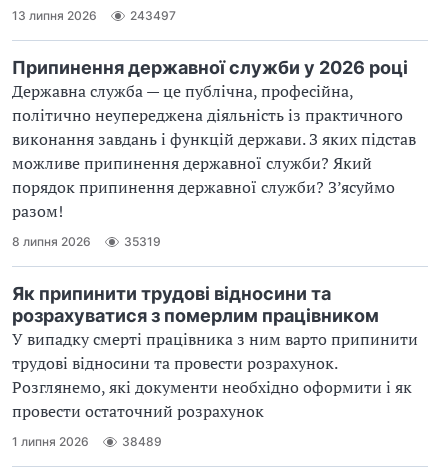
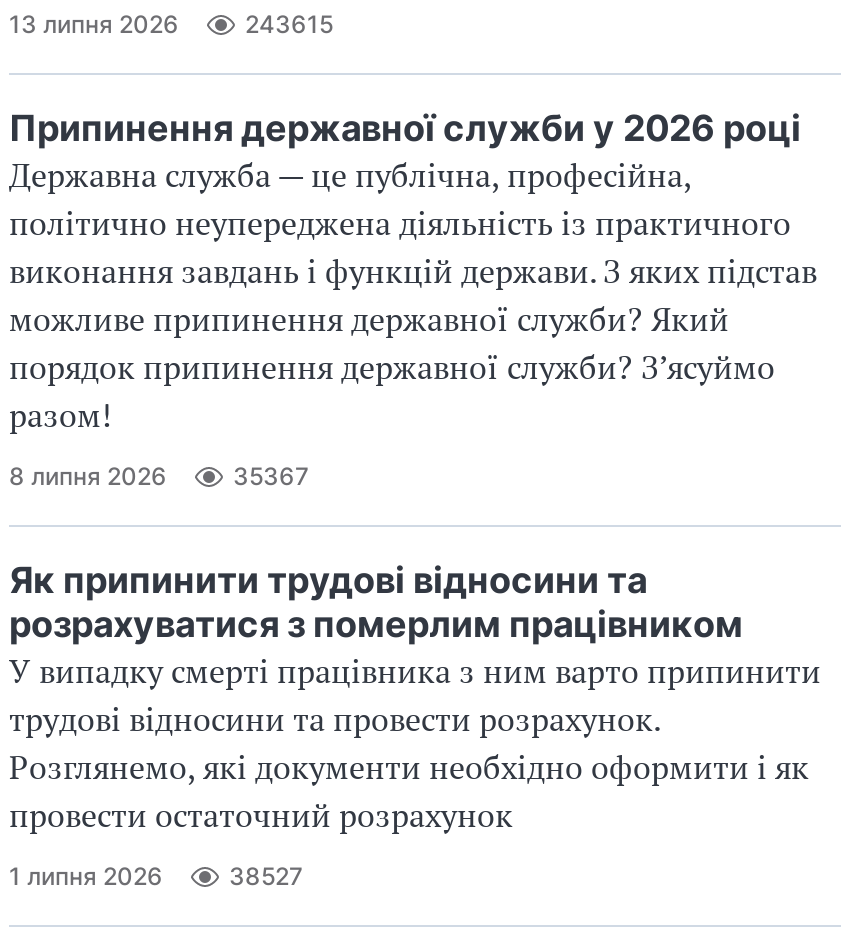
- 243497
+ 243615

- 35319
+ 35367

- 38489
+ 38527
